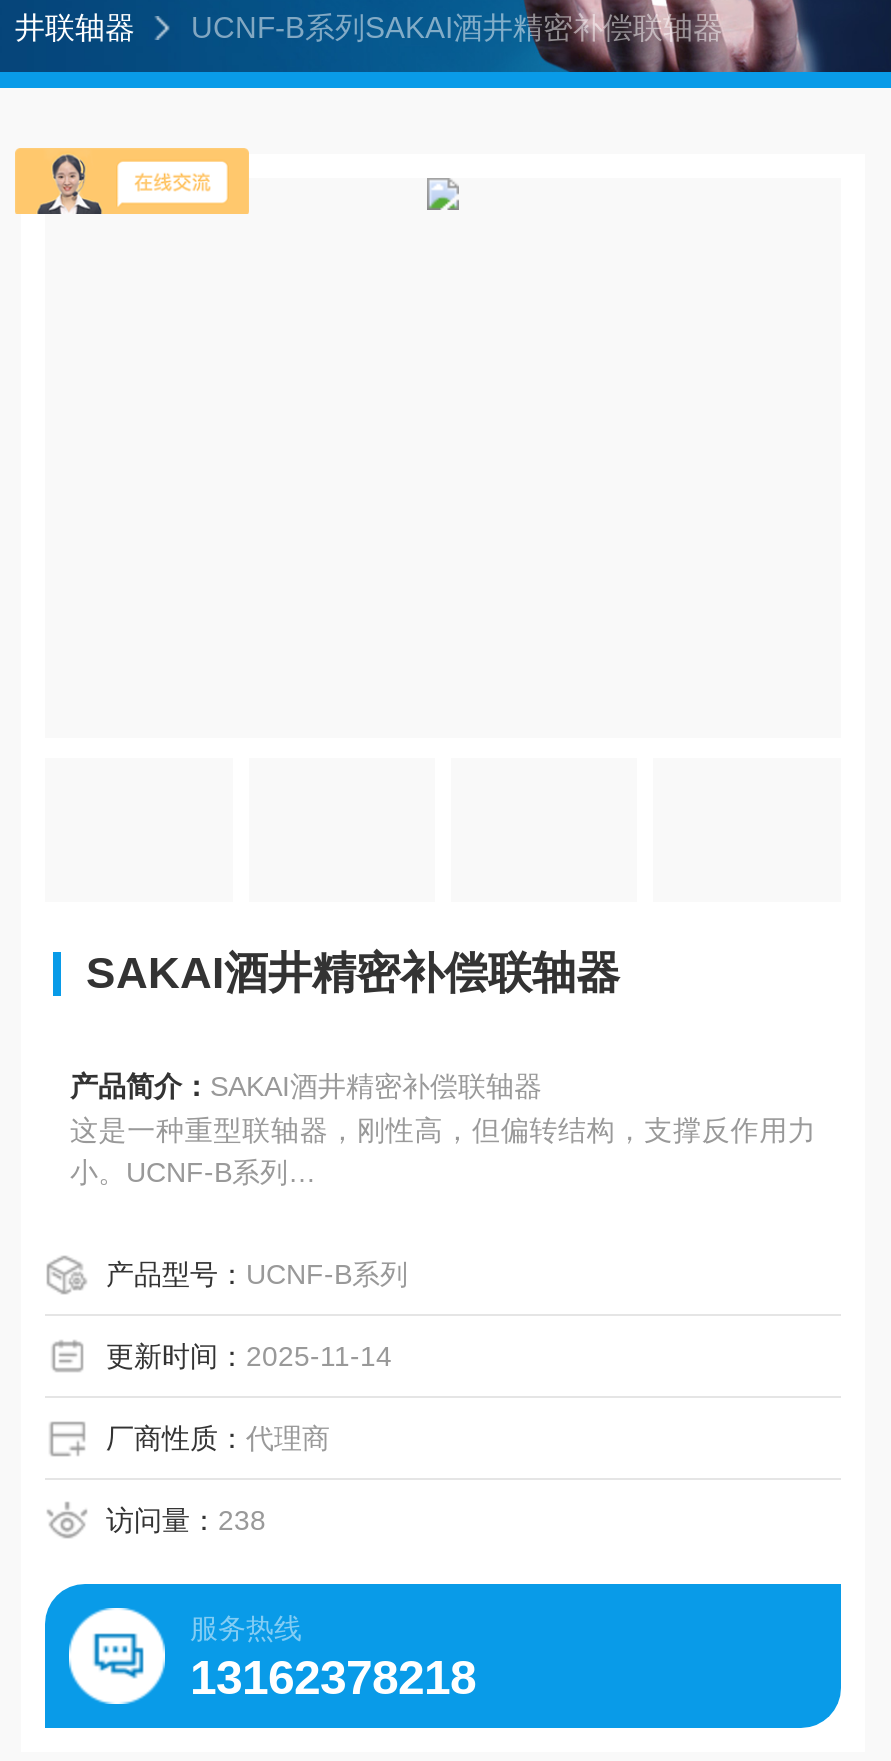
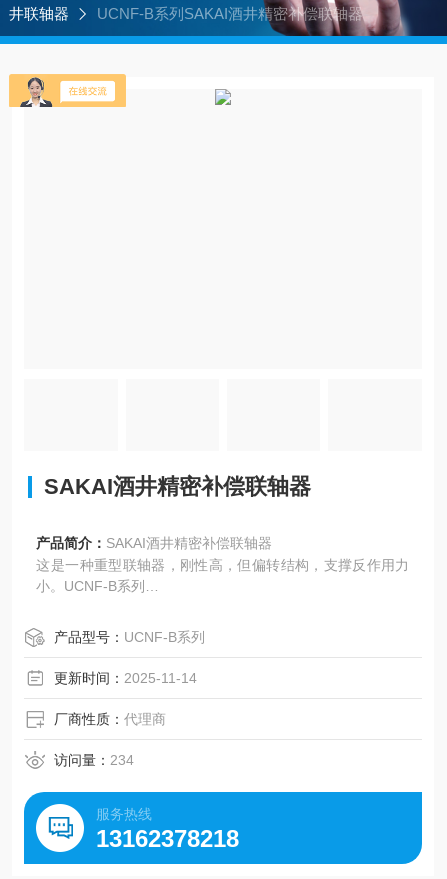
- 访问量：238
+ 访问量：234
